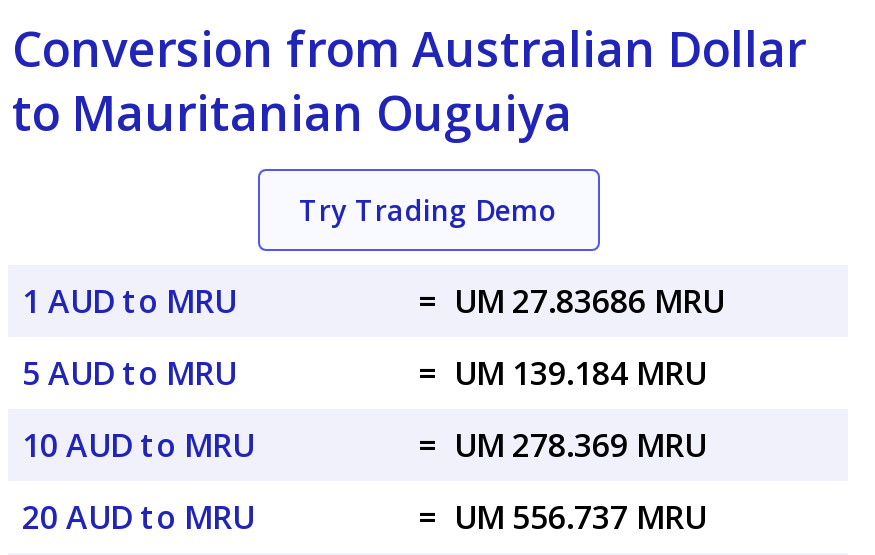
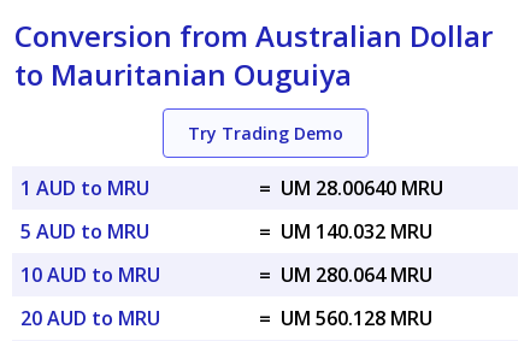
- = UM 27.83686 MRU
+ = UM 28.00640 MRU

- = UM 139.184 MRU
+ = UM 140.032 MRU

- = UM 278.369 MRU
+ = UM 280.064 MRU

- = UM 556.737 MRU
+ = UM 560.128 MRU
